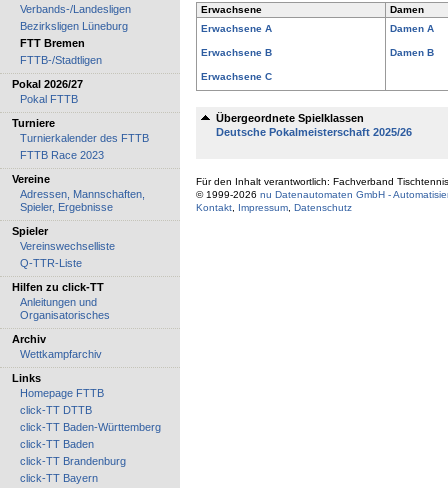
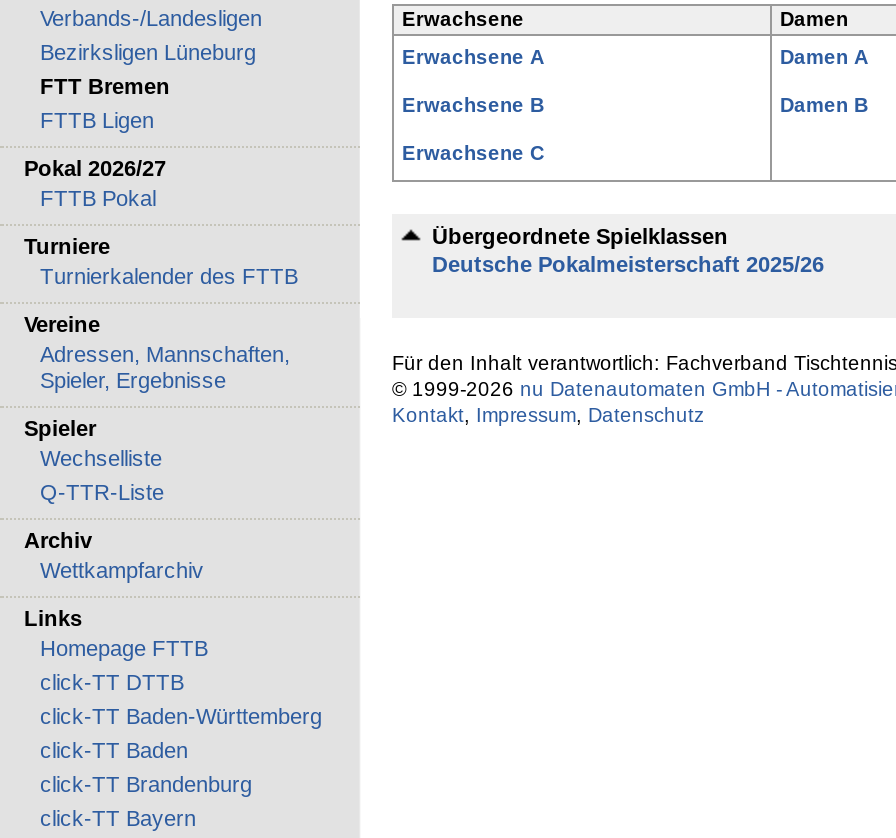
- FTTB-/Stadtligen
+ FTTB Ligen

- Pokal FTTB
+ FTTB Pokal

- FTTB Race 2023

- Vereinswechselliste
+ Wechselliste

- Hilfen zu click-TT
- Anleitungen und
- Organisatorisches
